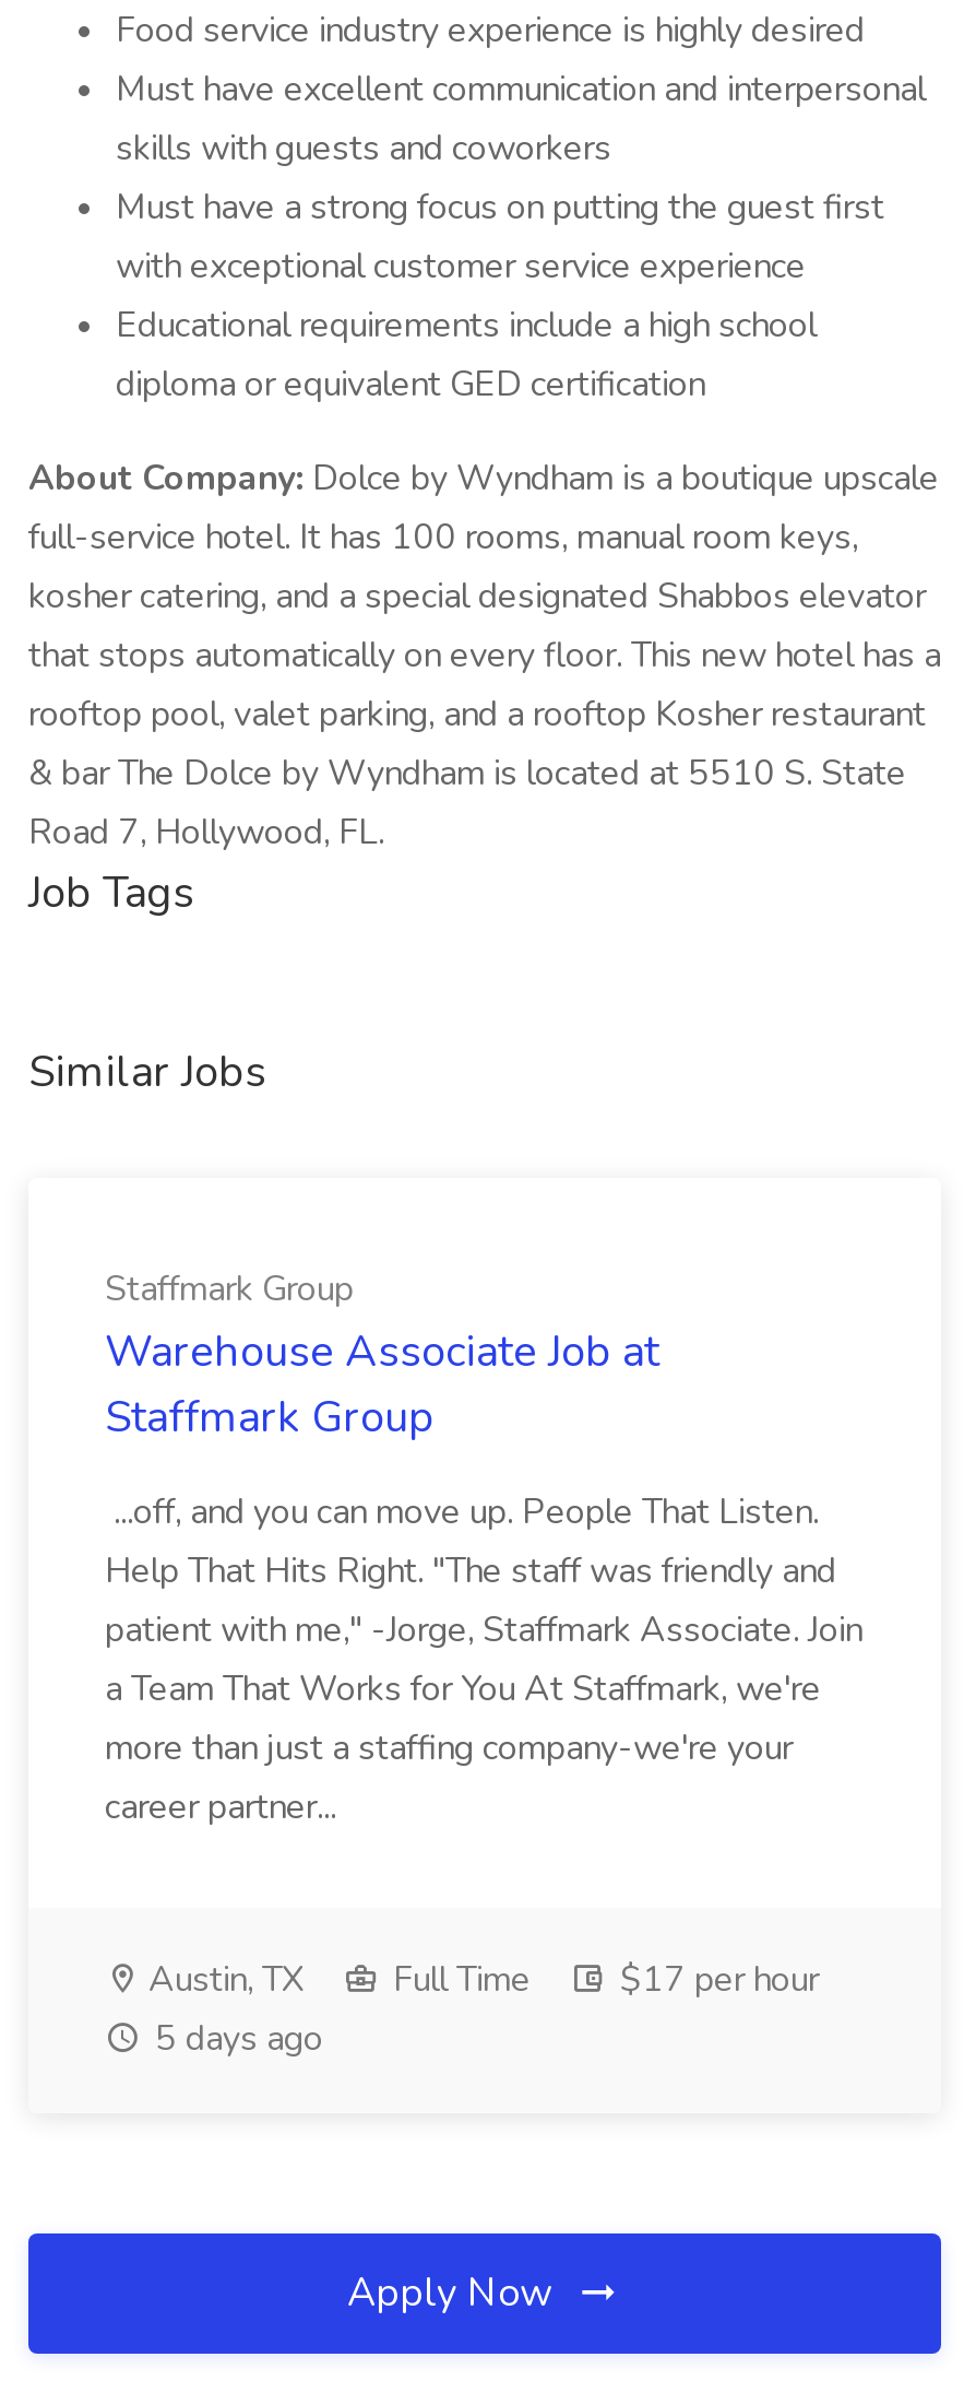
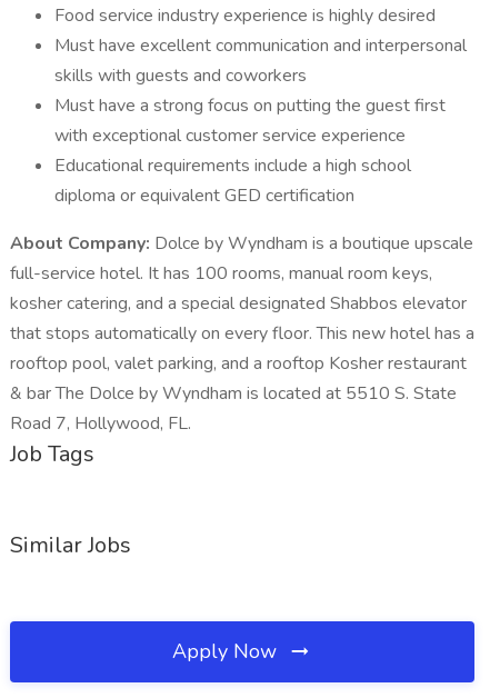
- Staffmark Group
- Warehouse Associate Job at
- Staffmark Group
- ...off, and you can move up. People That Listen.
- Help That Hits Right. "The staff was friendly and
- patient with me," -Jorge, Staffmark Associate. Join
- a Team That Works for You At Staffmark, we're
- more than just a staffing company-we're your
- career partner...

- Austin, TX
- Full Time
- $17 per hour
- 5 days ago
